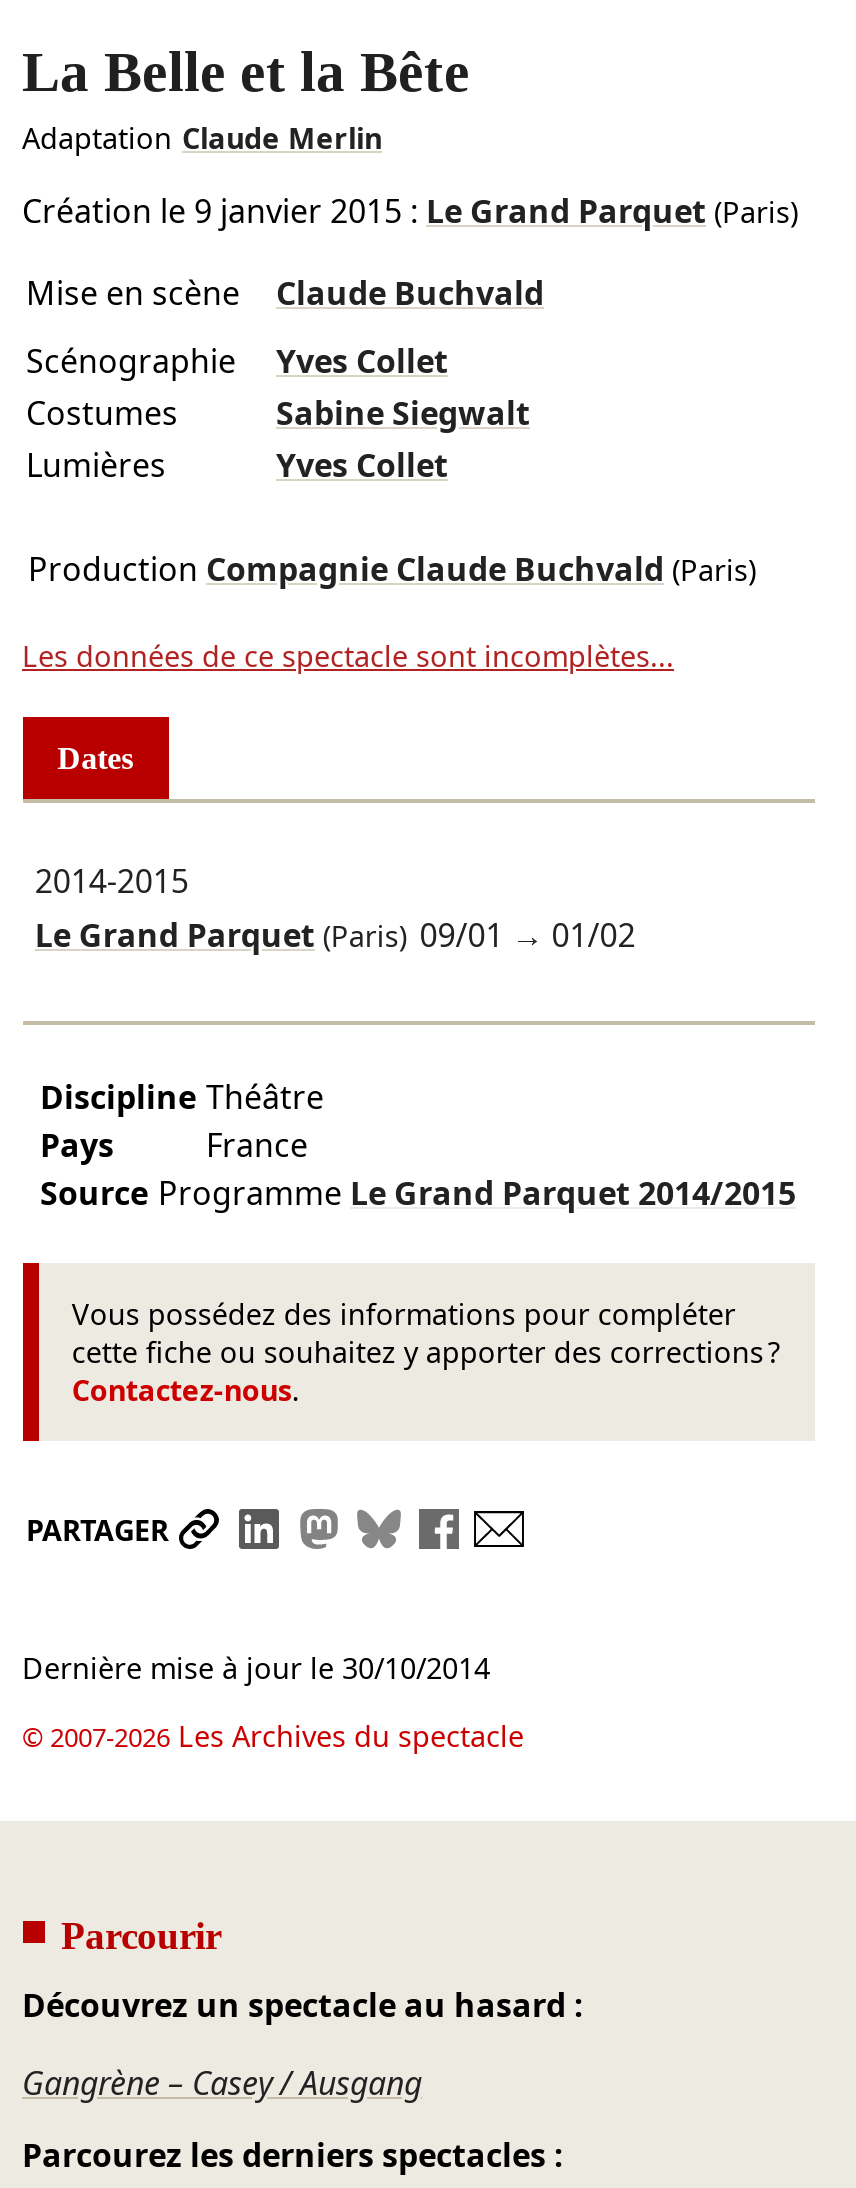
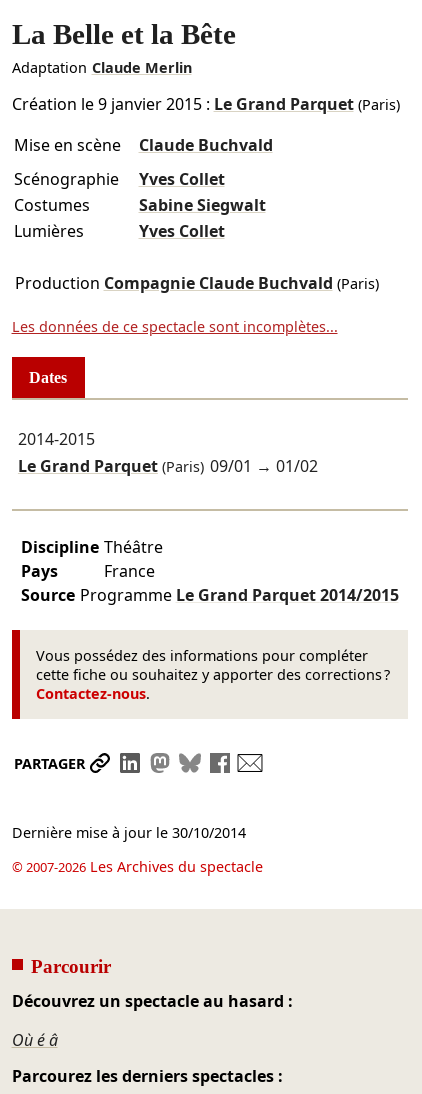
- Gangrène – Casey / Ausgang
+ Où é â
